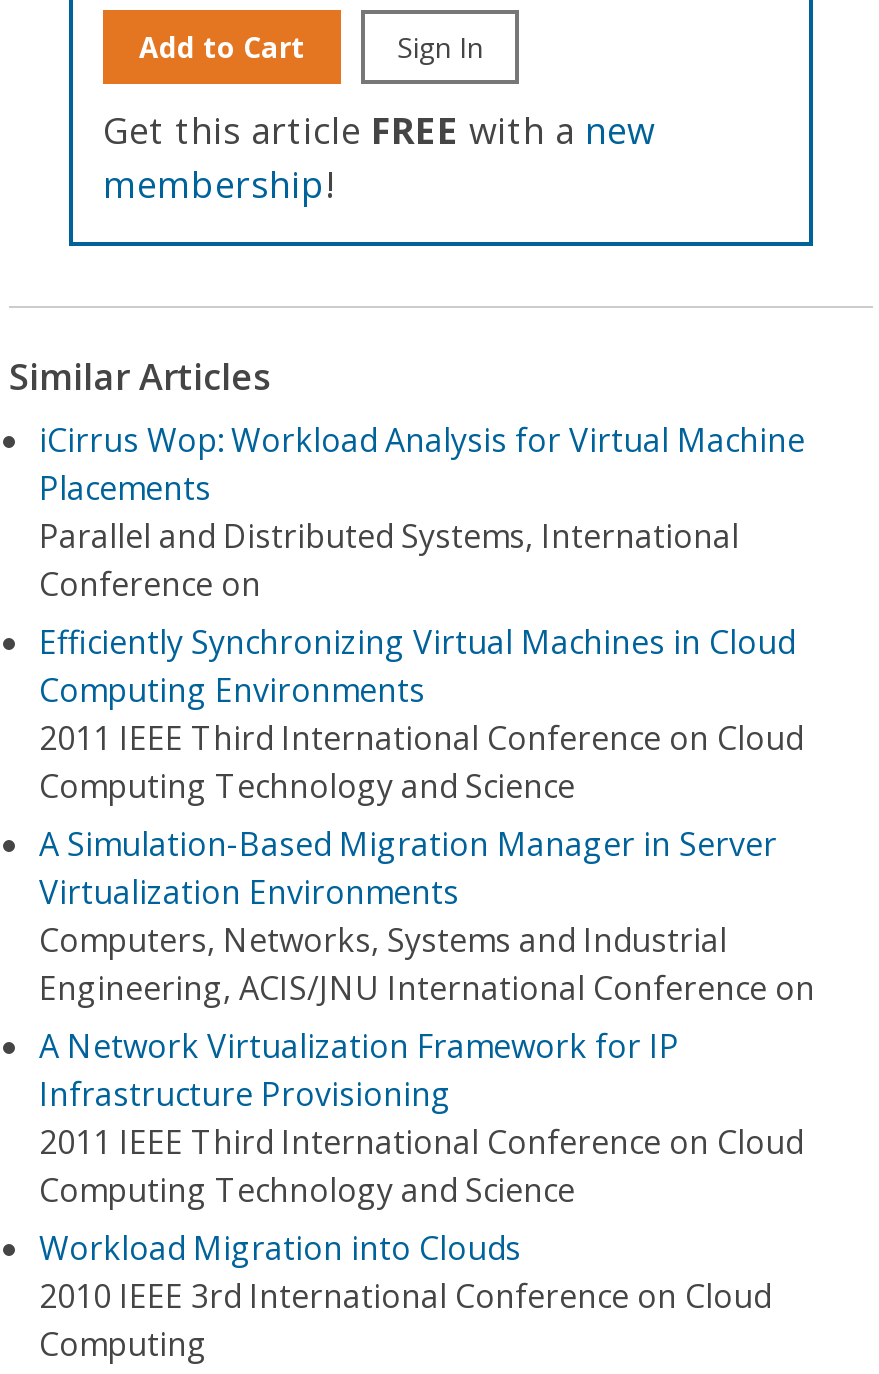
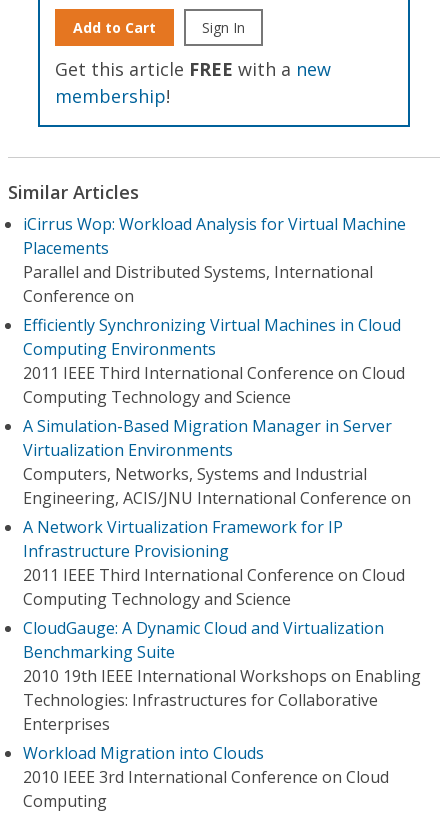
+ CloudGauge: A Dynamic Cloud and Virtualization
+ Benchmarking Suite
+ 2010 19th IEEE International Workshops on Enabling
+ Technologies: Infrastructures for Collaborative
+ Enterprises
